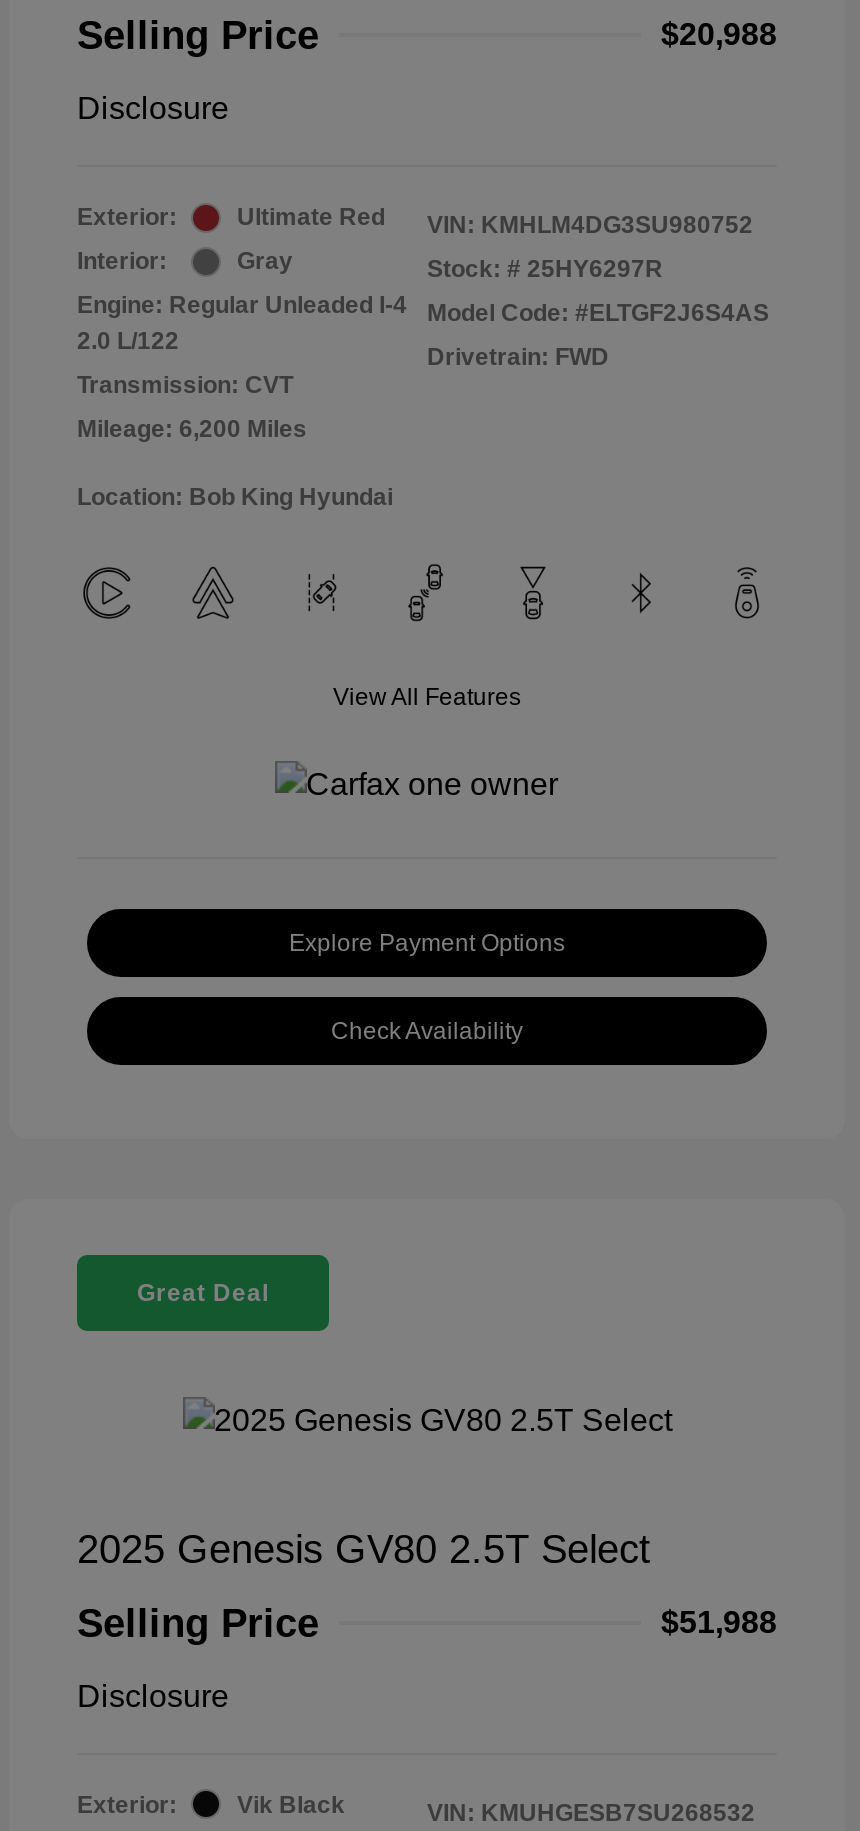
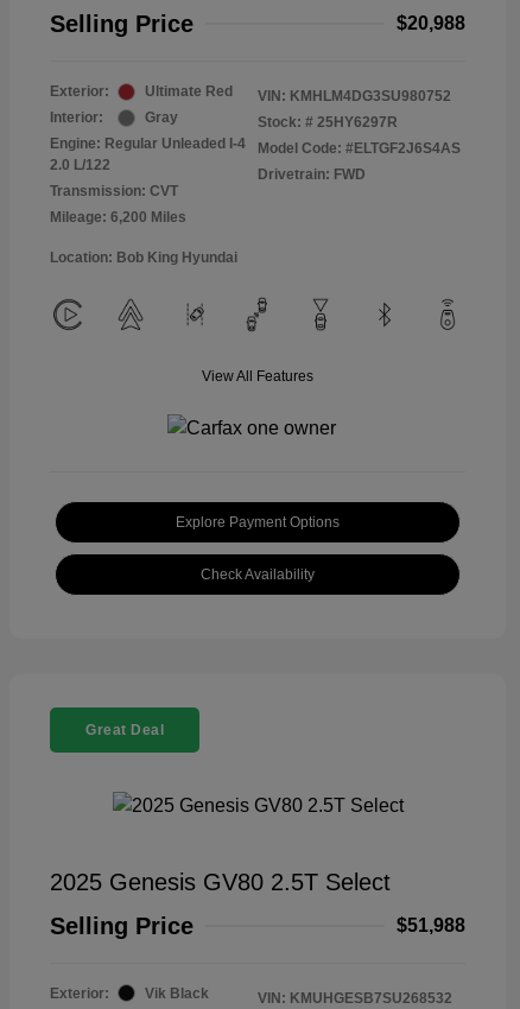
- Disclosure

- Disclosure
